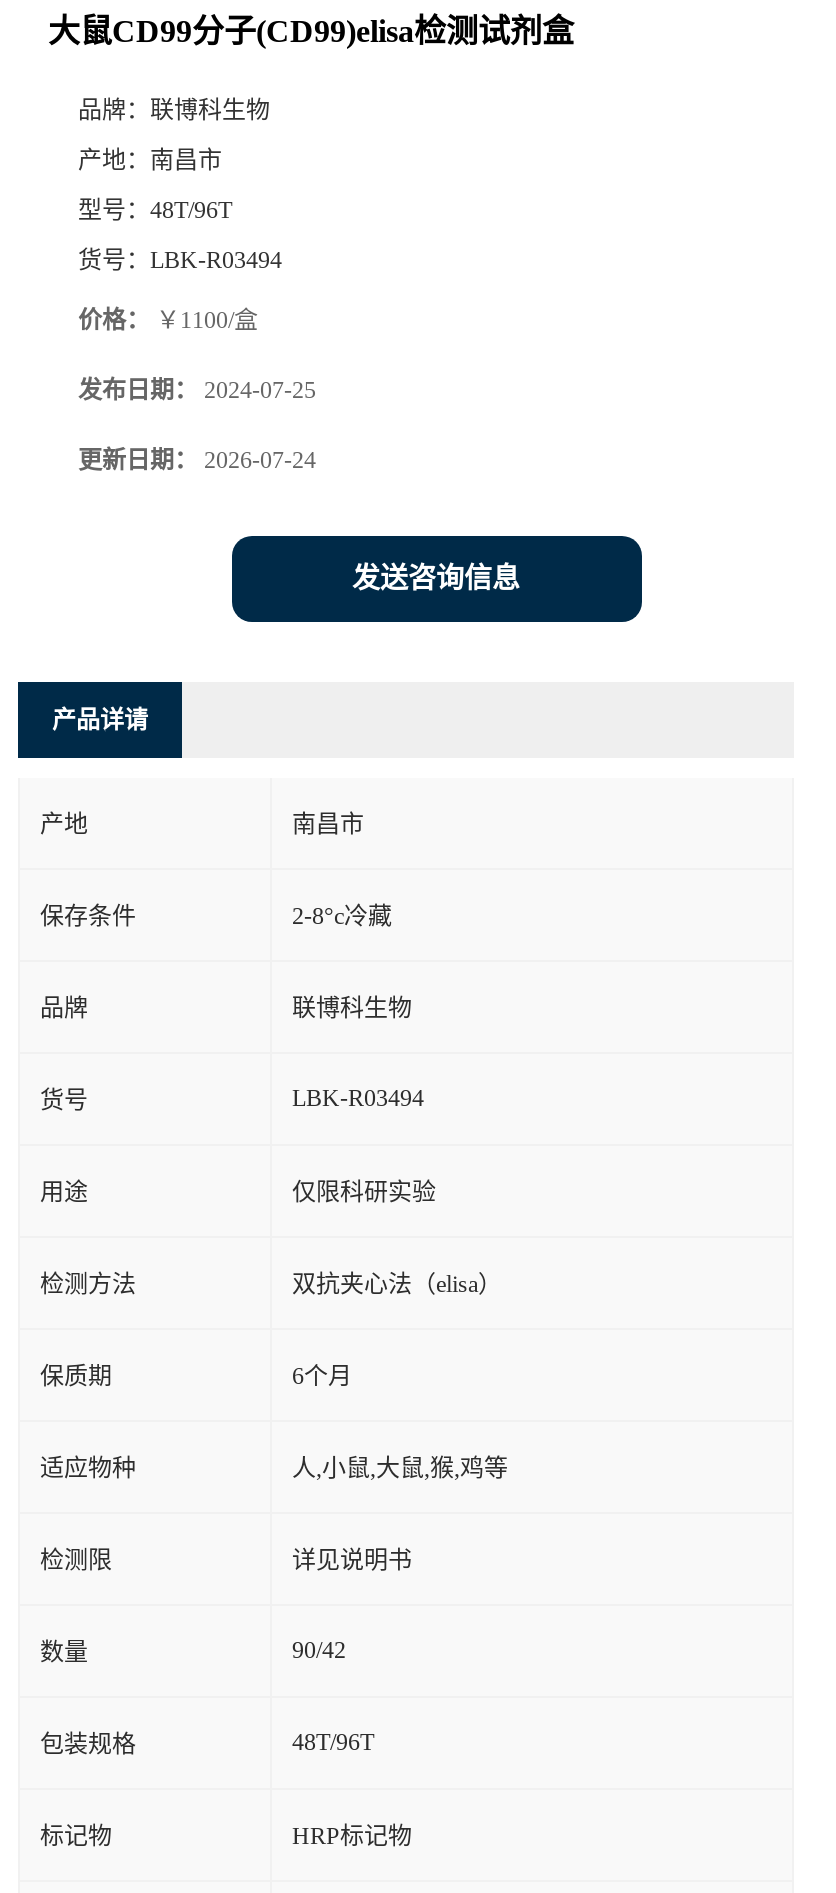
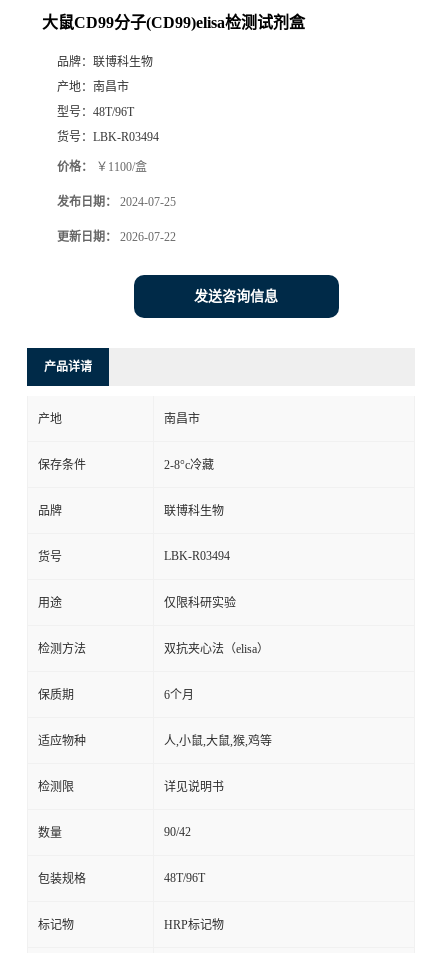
- 更新日期：2026-07-24
+ 更新日期：2026-07-22
